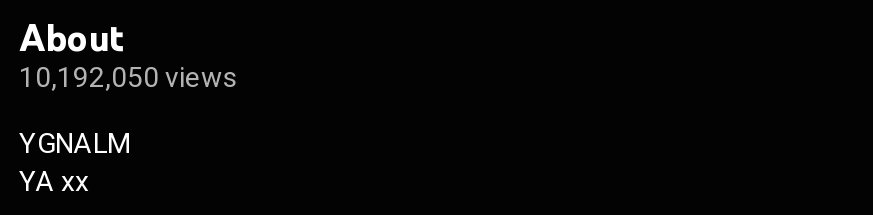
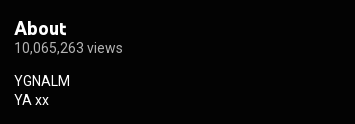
- 10,192,050 views
+ 10,065,263 views
